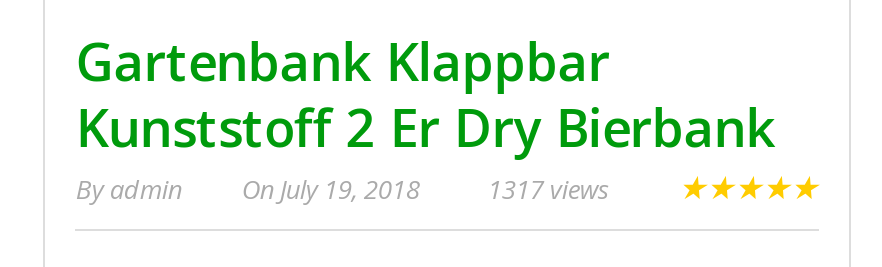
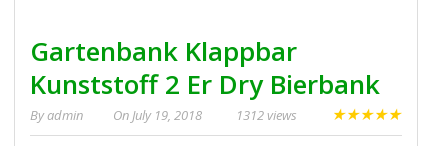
- 1317 views
+ 1312 views
